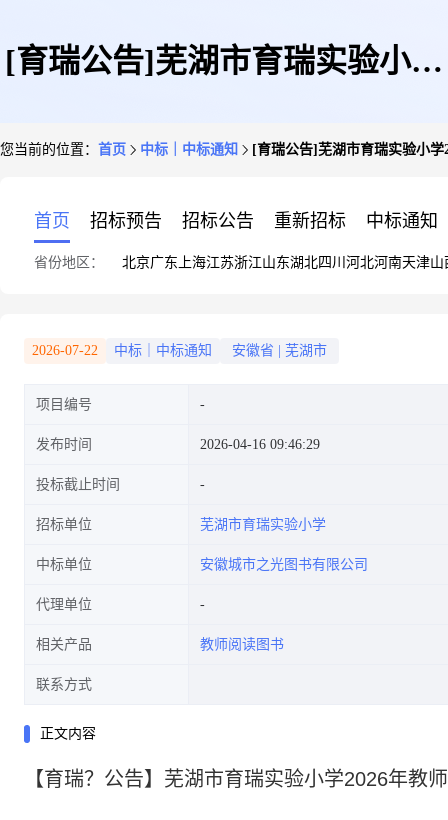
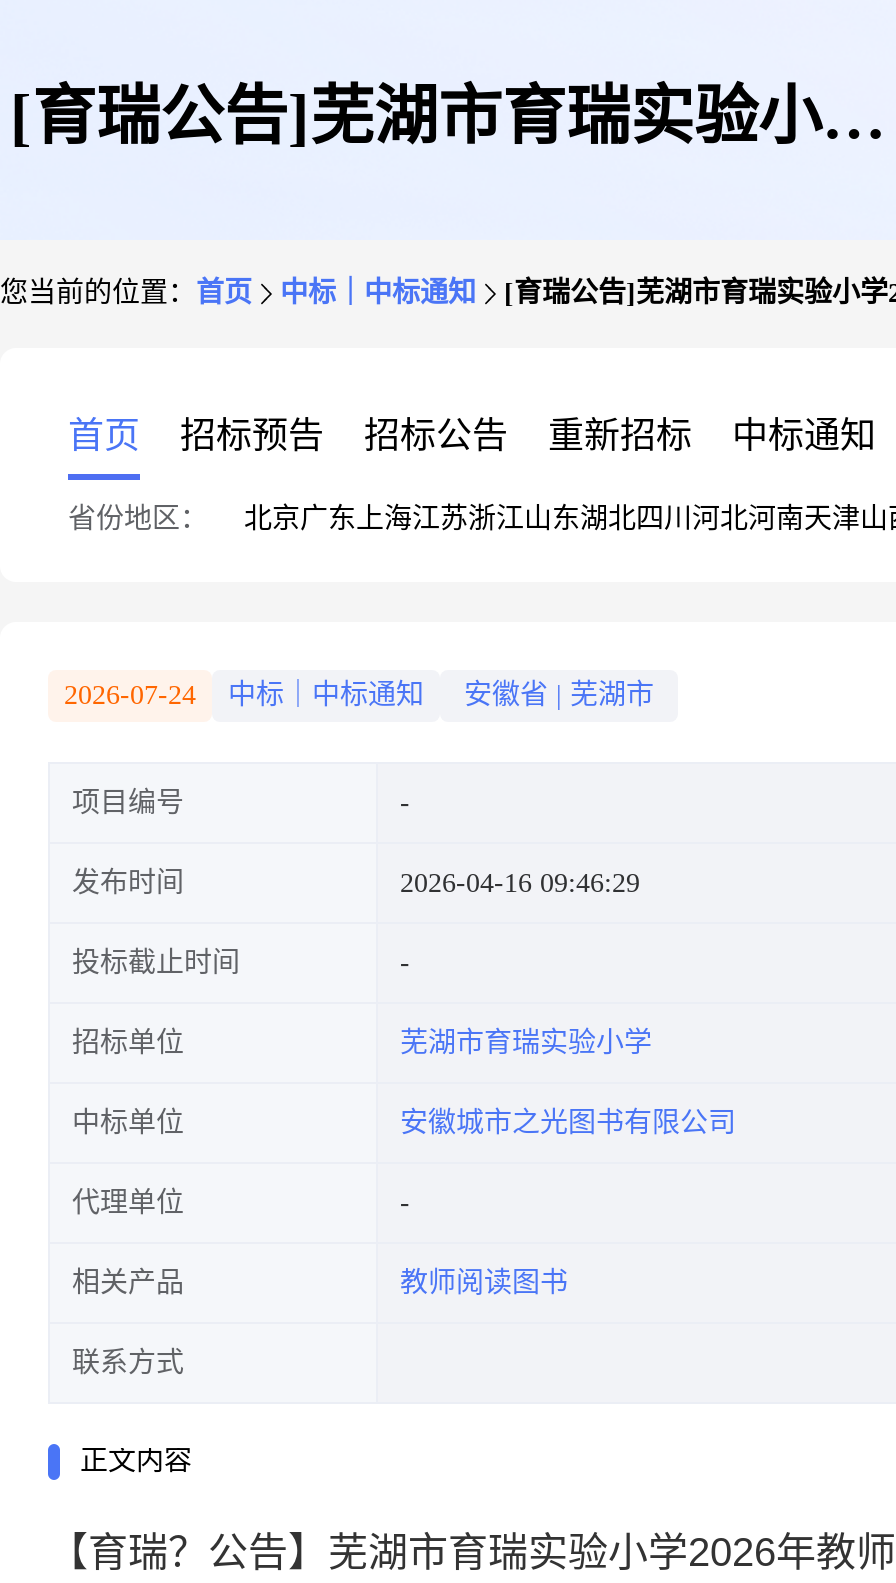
- 2026-07-22
+ 2026-07-24
